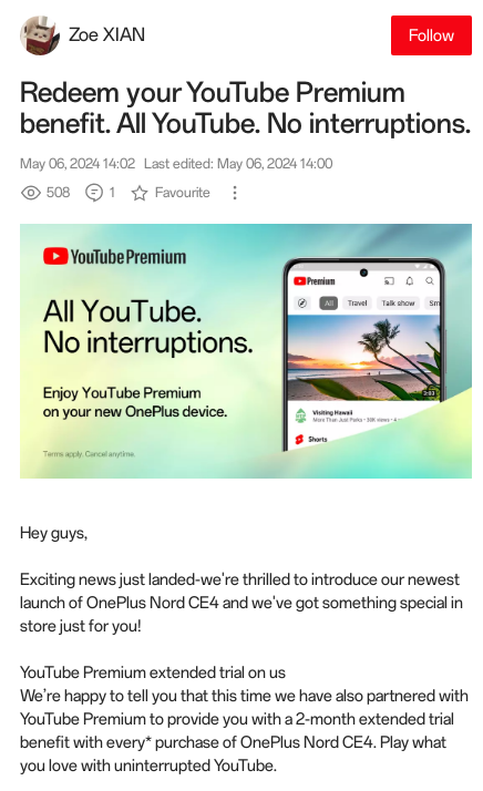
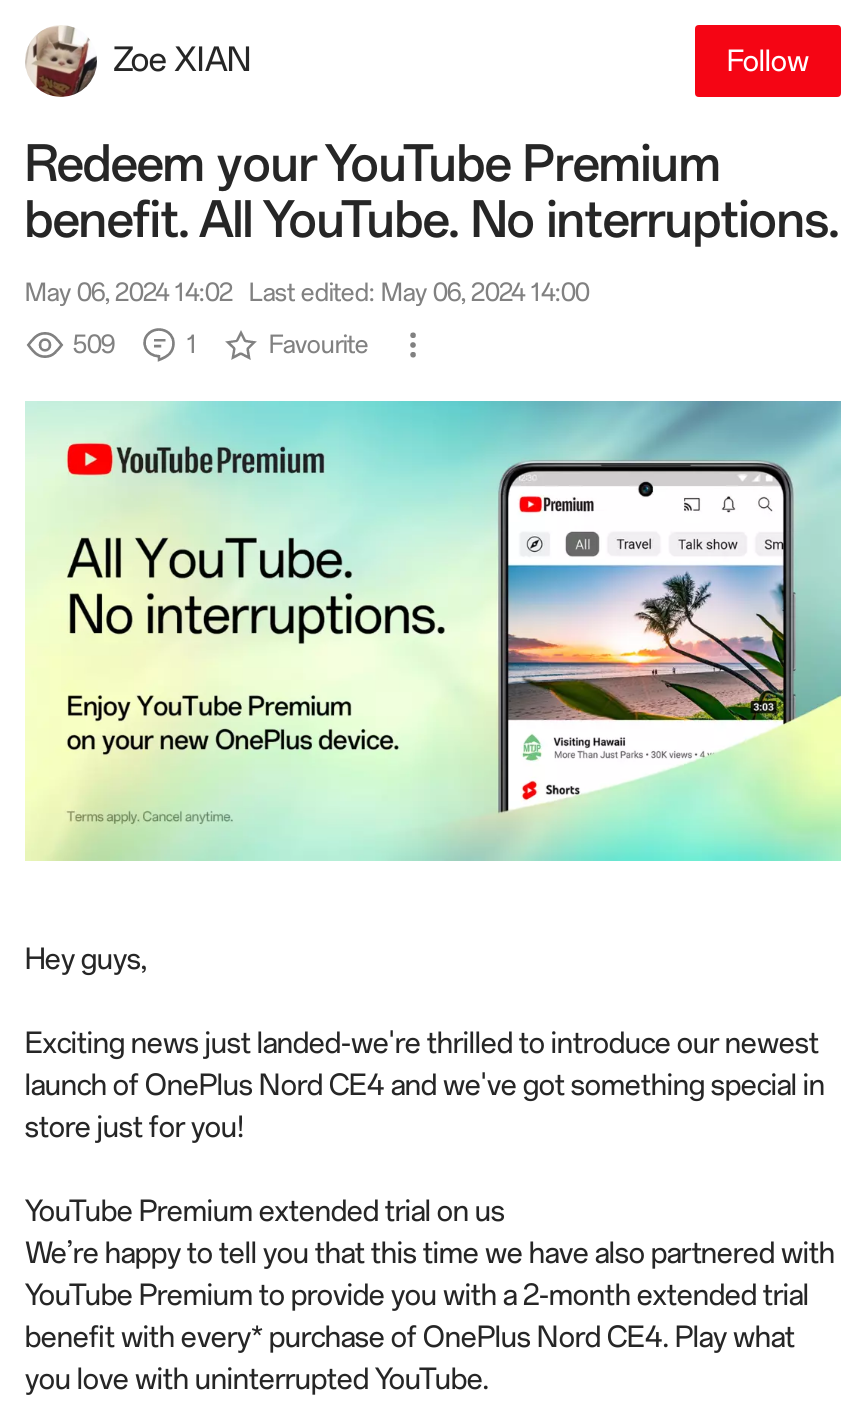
- 508
+ 509
